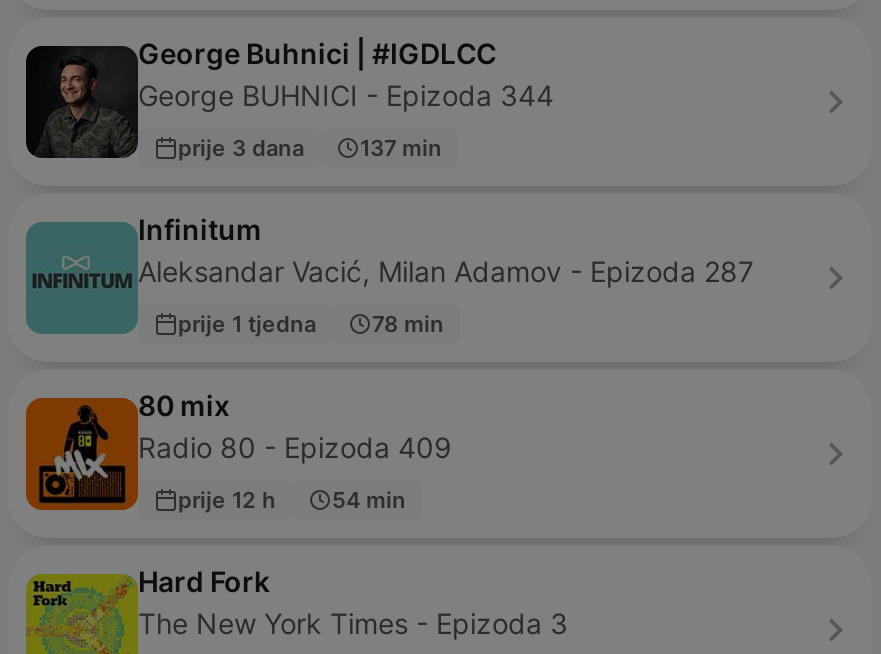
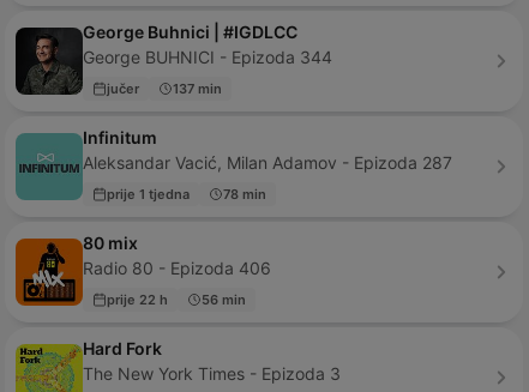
- prije 3 dana
+ jučer

- Radio 80 - Epizoda 409
+ Radio 80 - Epizoda 406

- prije 12 h
+ prije 22 h

- 54 min
+ 56 min
